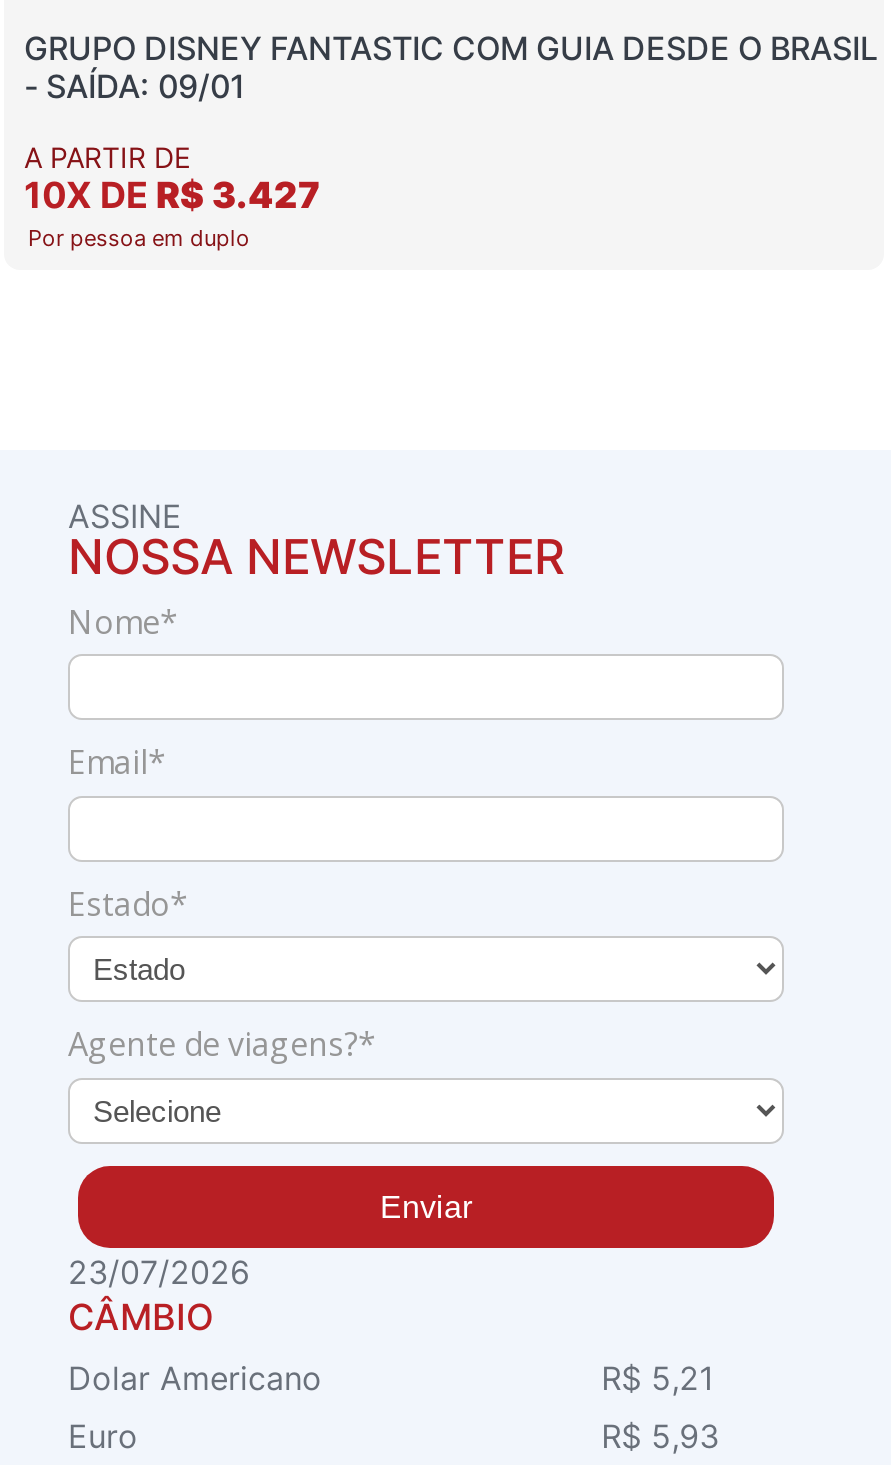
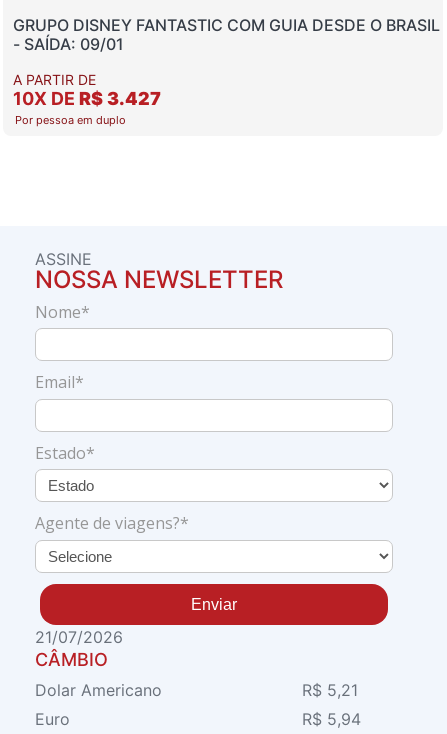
- 23/07/2026
+ 21/07/2026

- R$ 5,93
+ R$ 5,94
